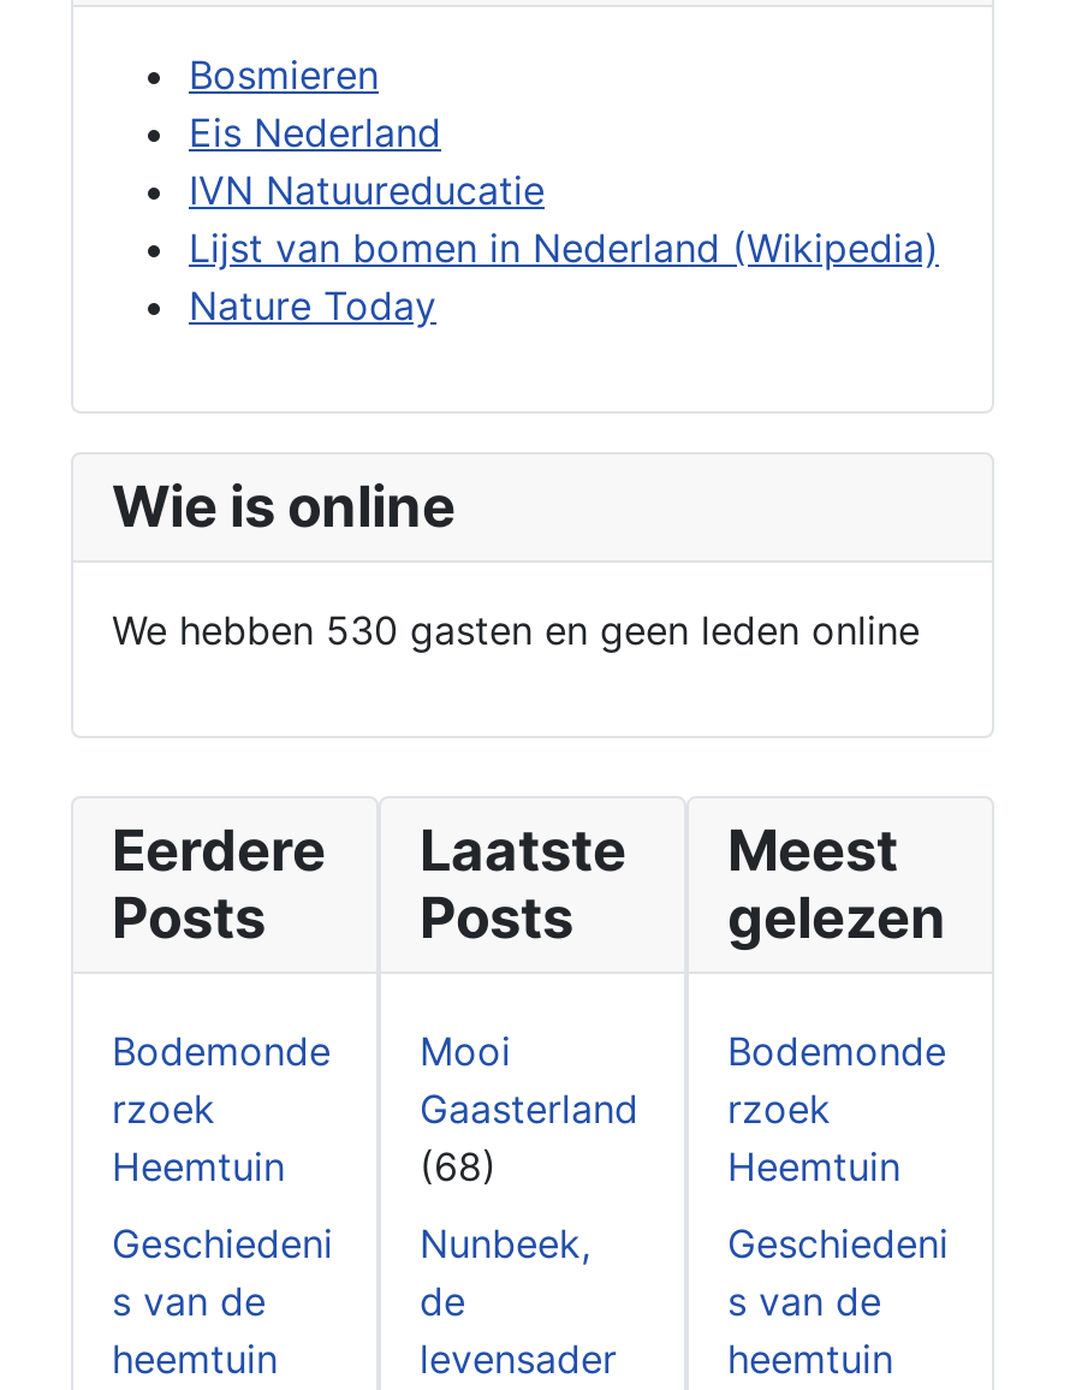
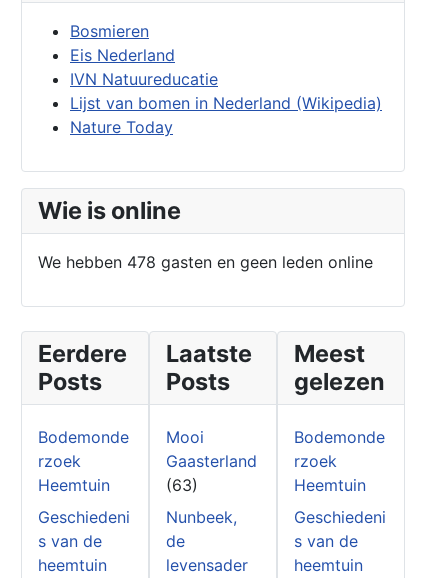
- We hebben 530 gasten en geen leden online
+ We hebben 478 gasten en geen leden online

- (68)
+ (63)
